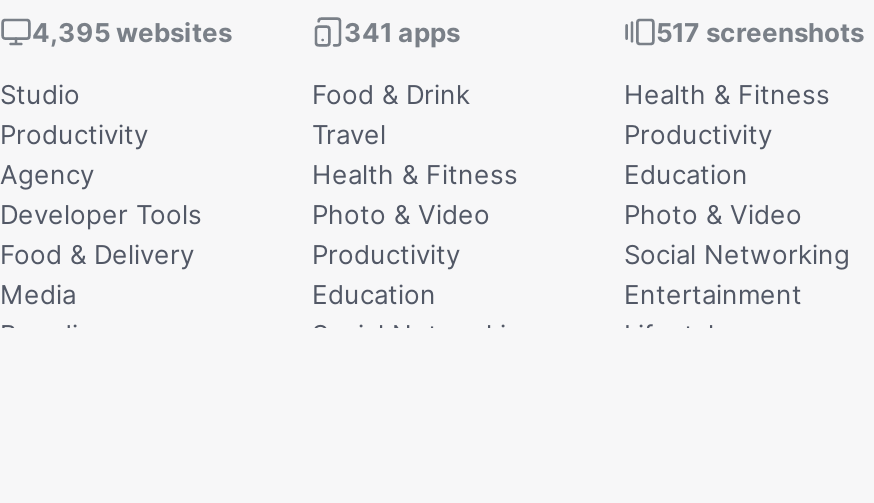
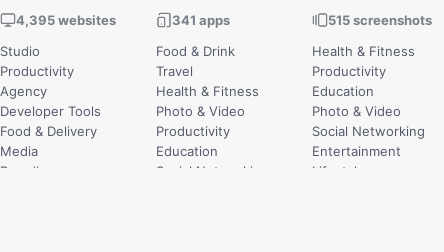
- 517 screenshots
+ 515 screenshots
